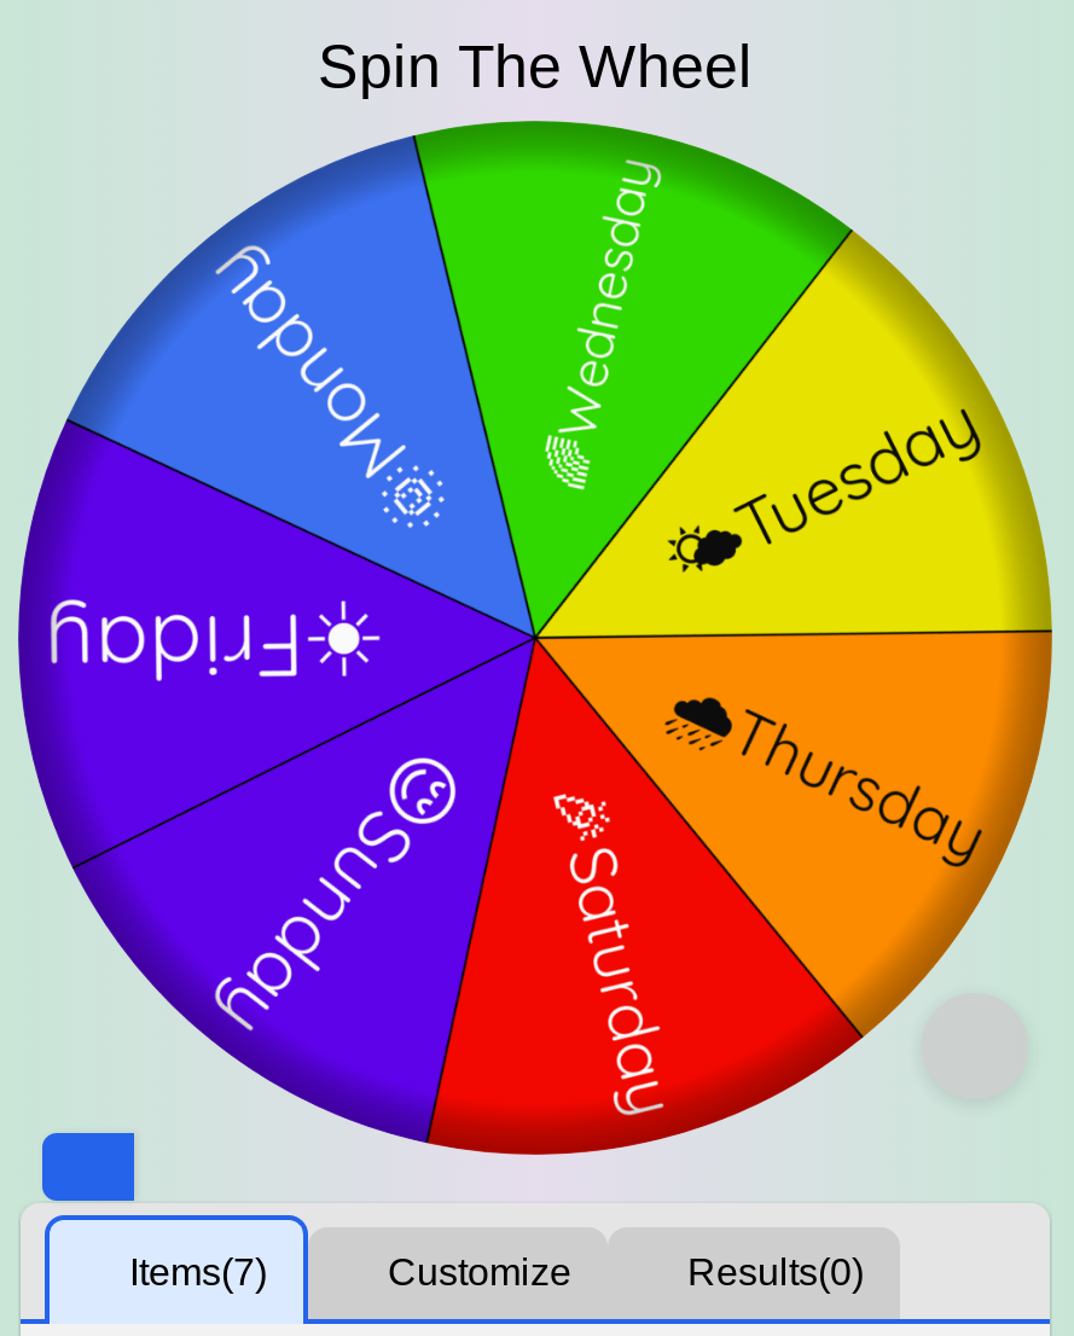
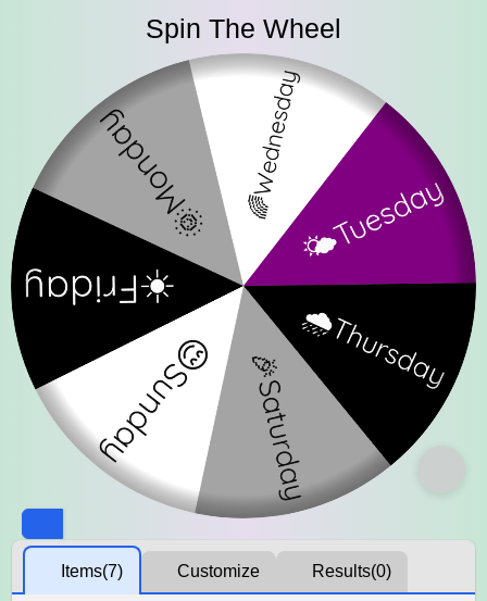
- [image]
+ [image]
